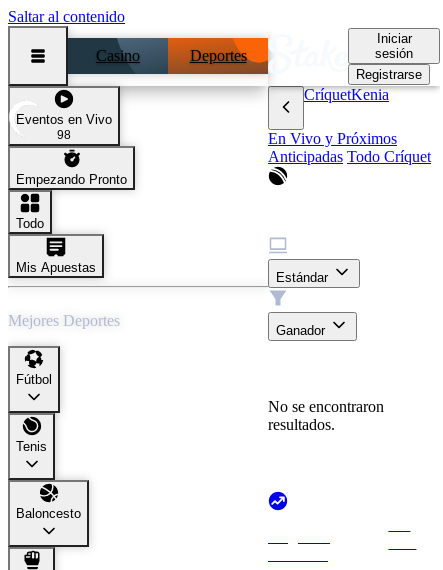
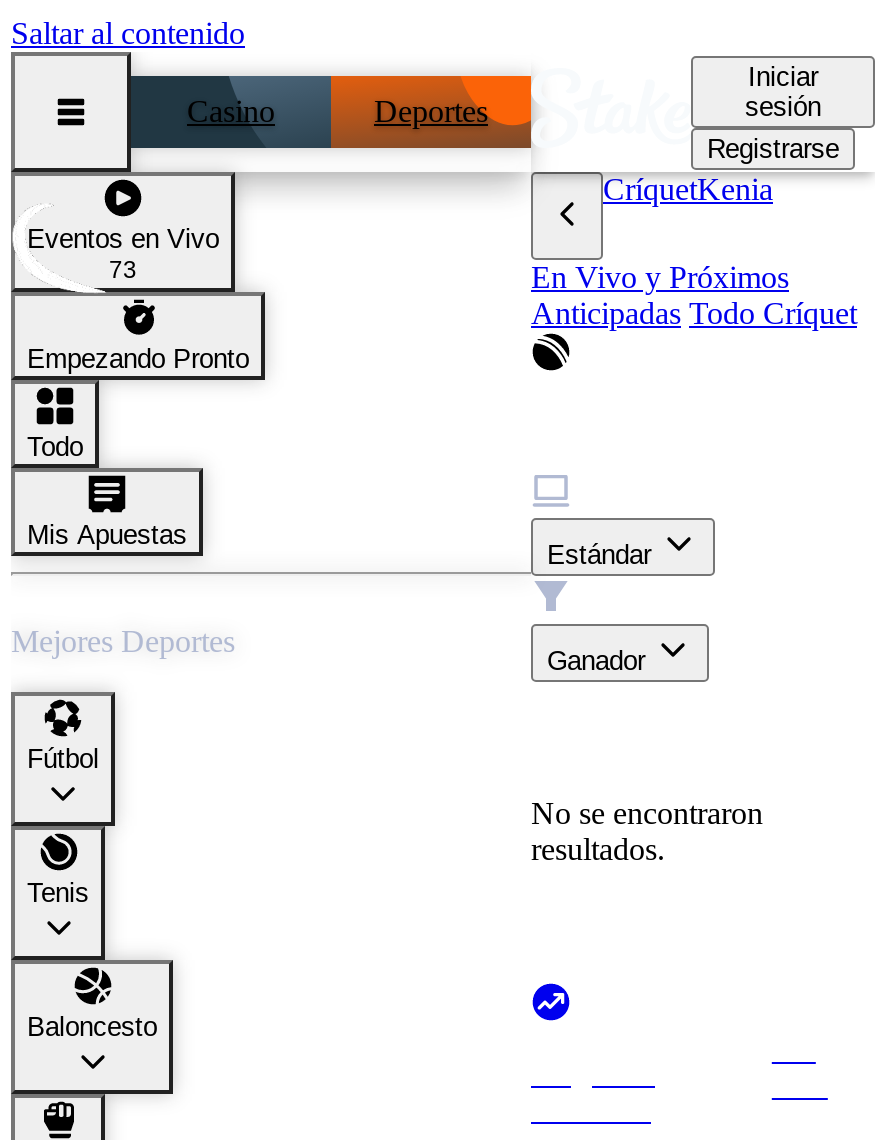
- 98
+ 73
